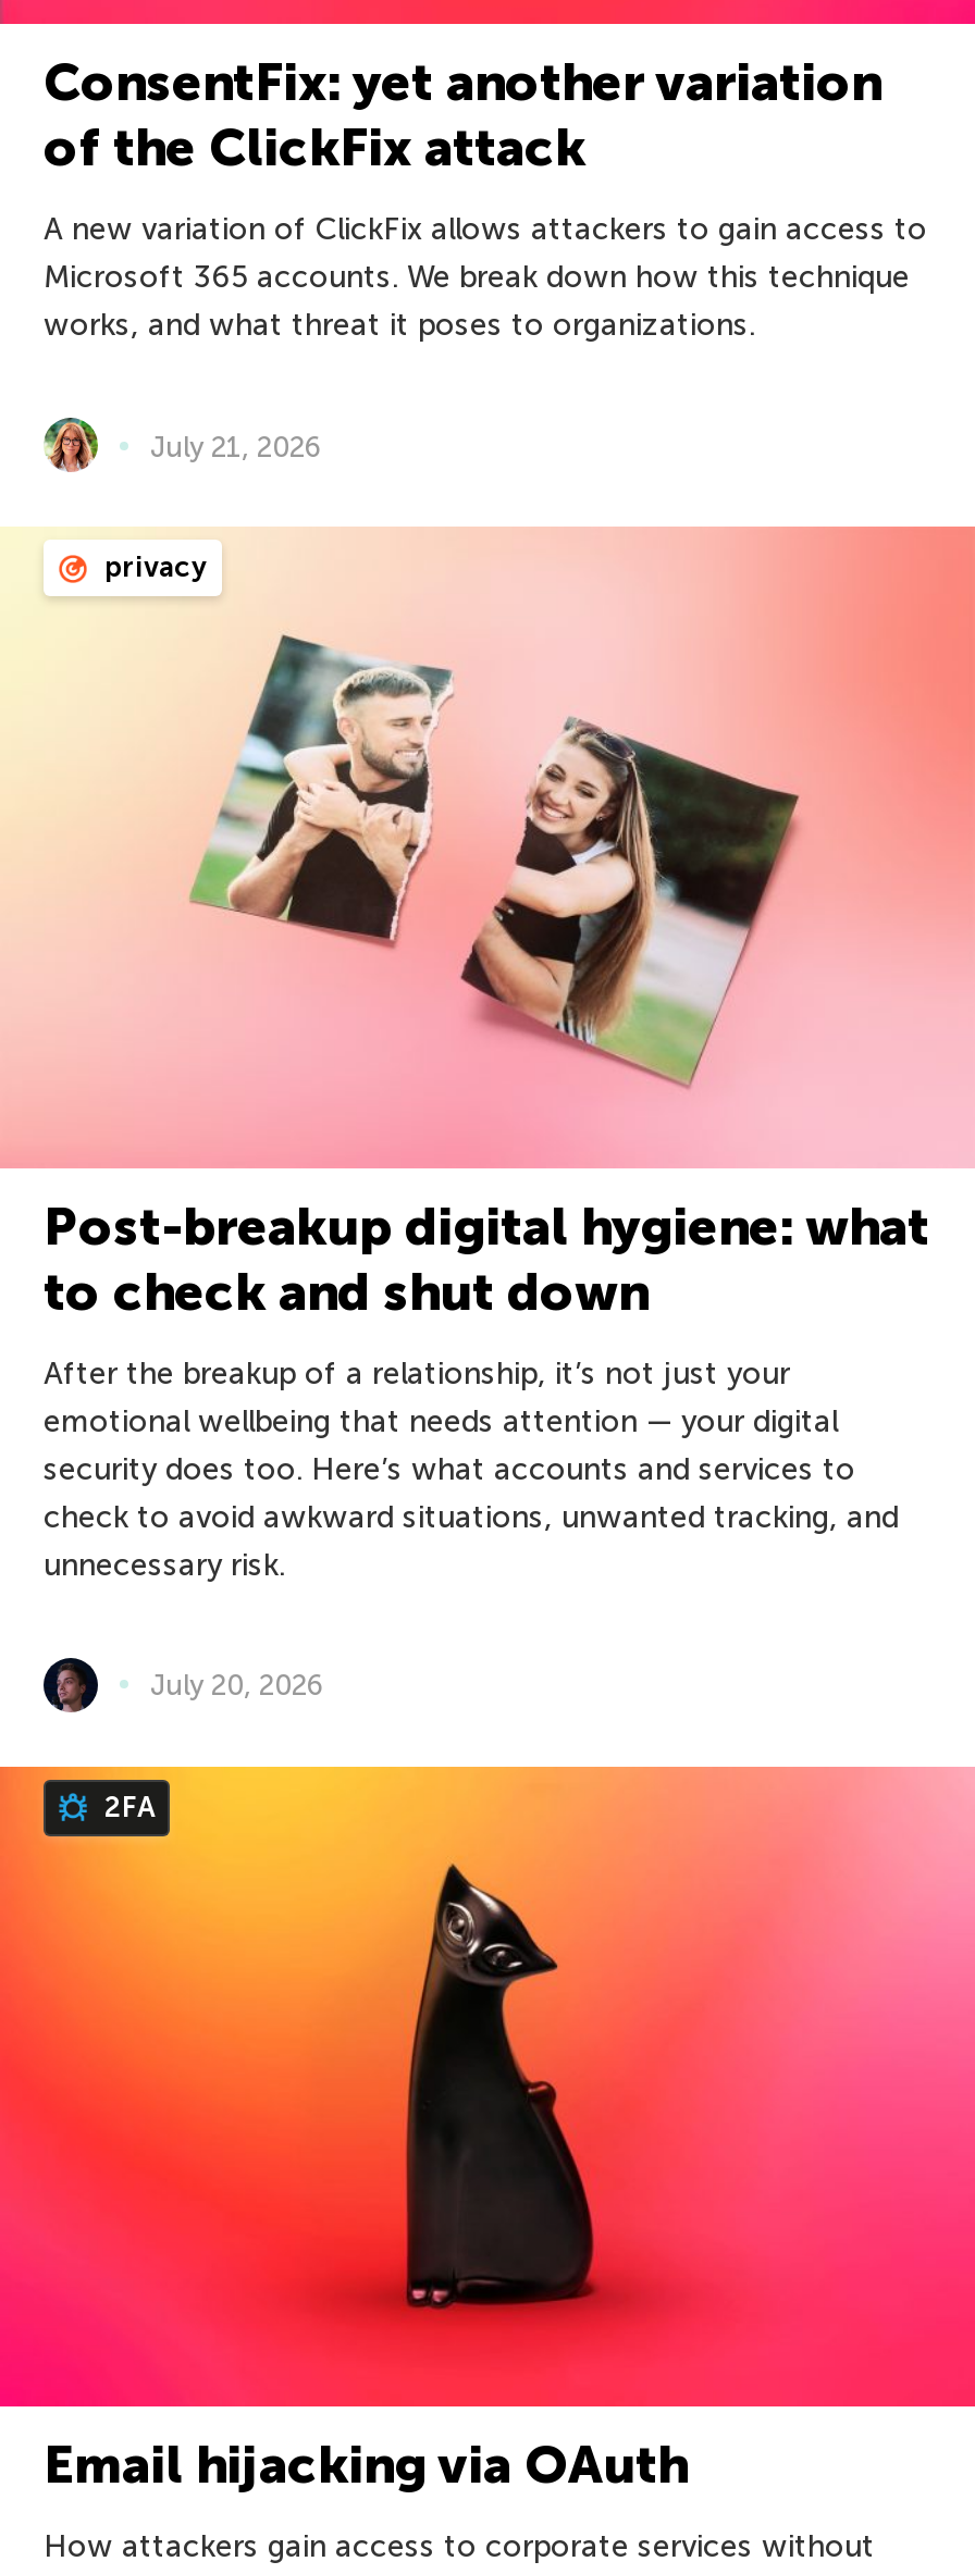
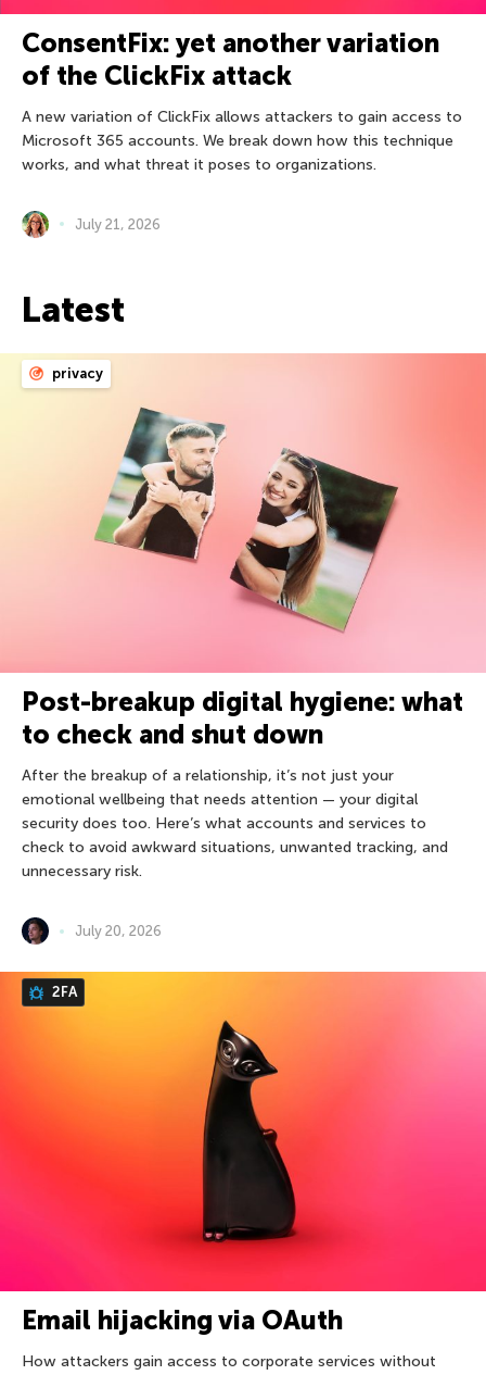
+ Latest
